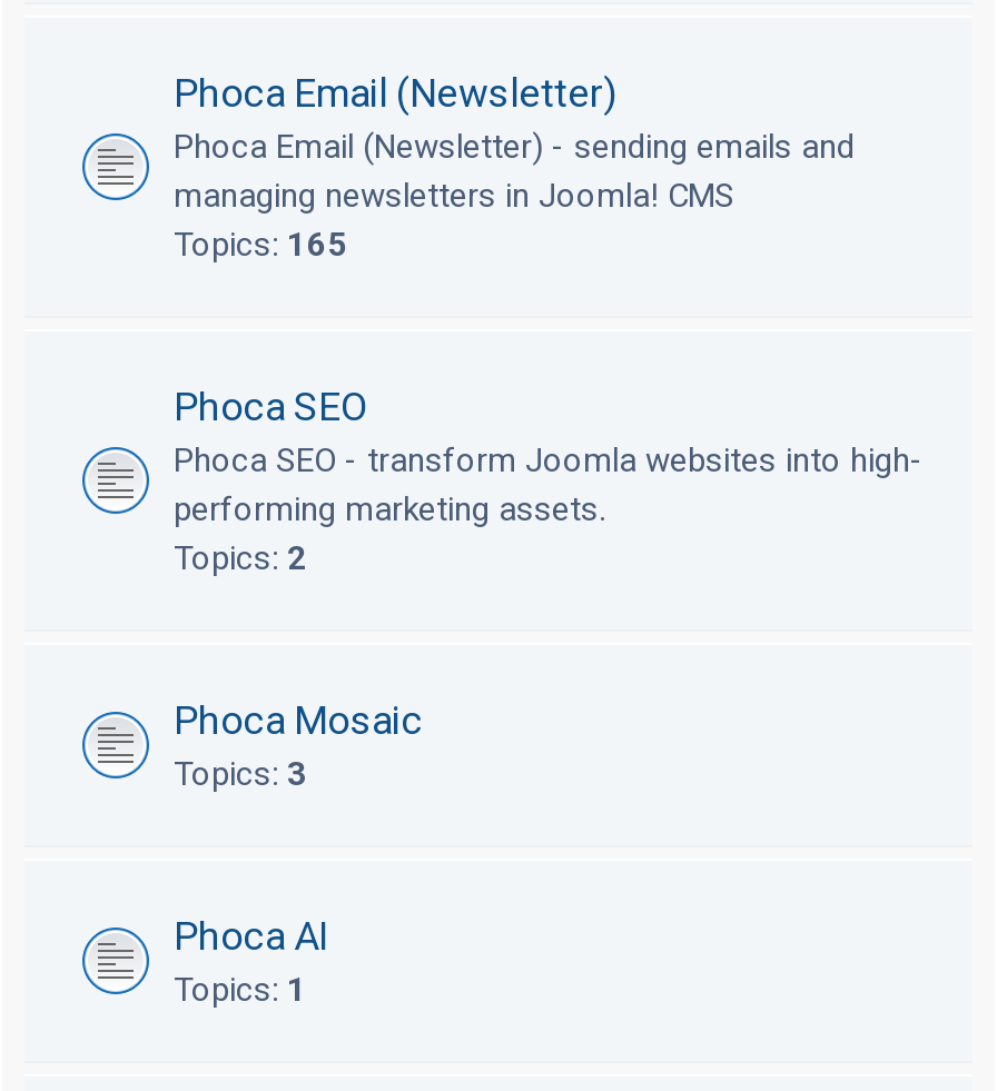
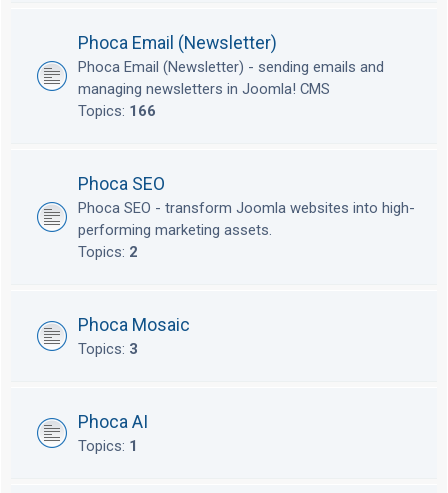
- Topics: 165
+ Topics: 166
